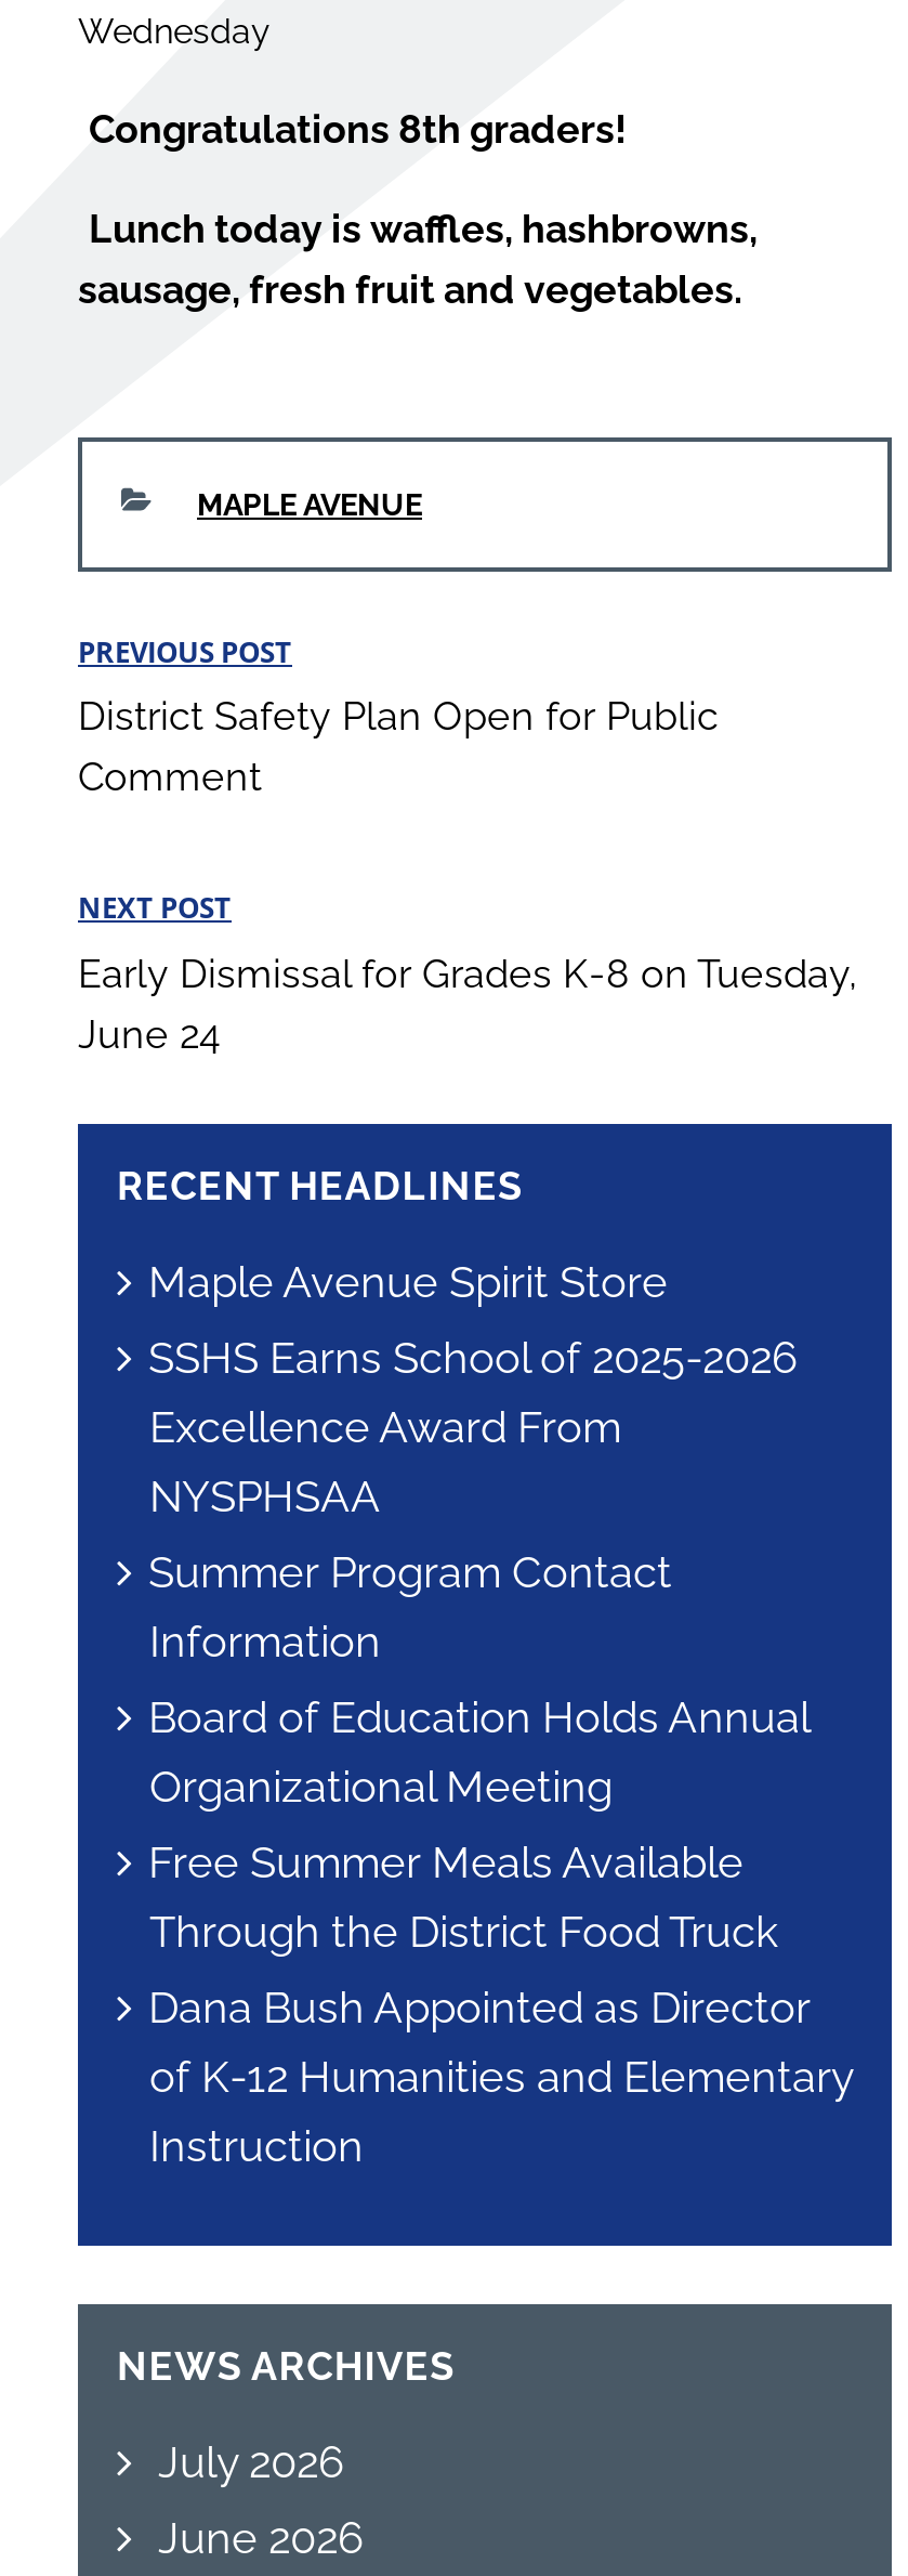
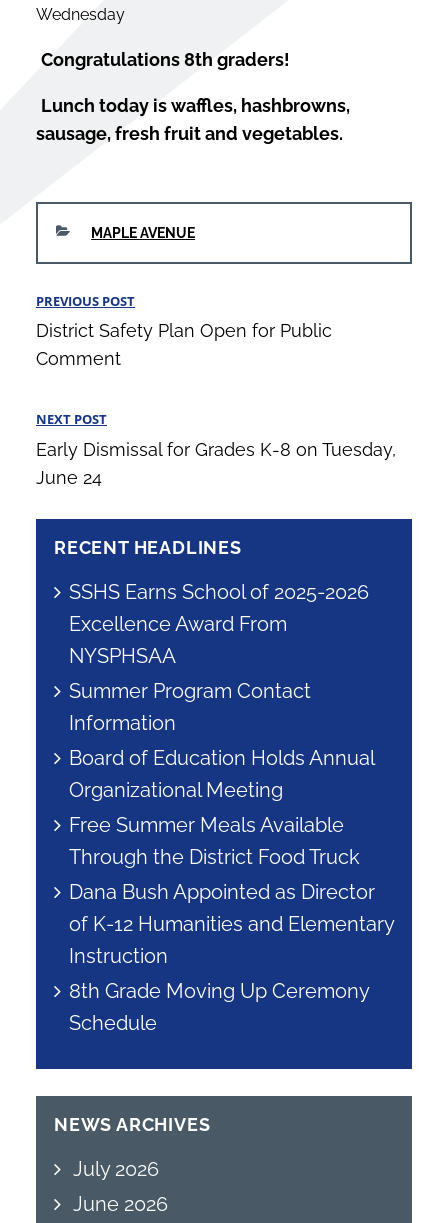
- Maple Avenue Spirit Store

moved up: SSHS Earns School of 2025-2026 | Excellence Award From | NYSPHSAA | ... | of K-12 Humanities and Elementary | Instruction

+ 8th Grade Moving Up Ceremony
+ Schedule
